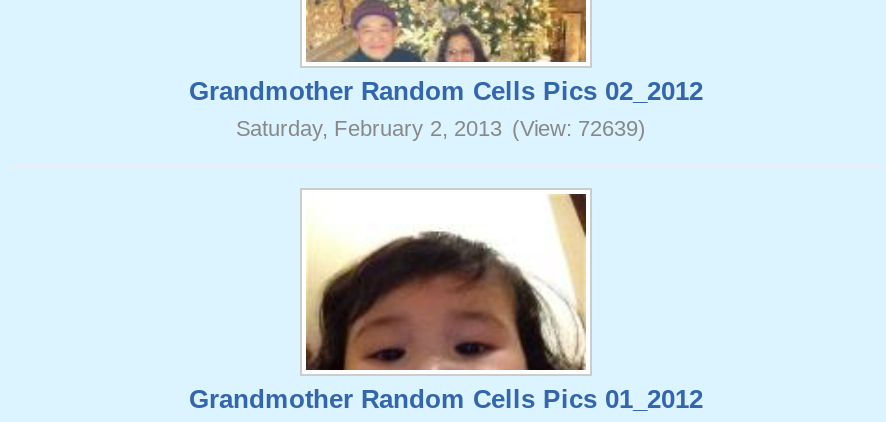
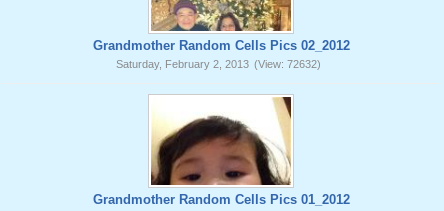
- Saturday, February 2, 2013 (View: 72639)
+ Saturday, February 2, 2013 (View: 72632)
